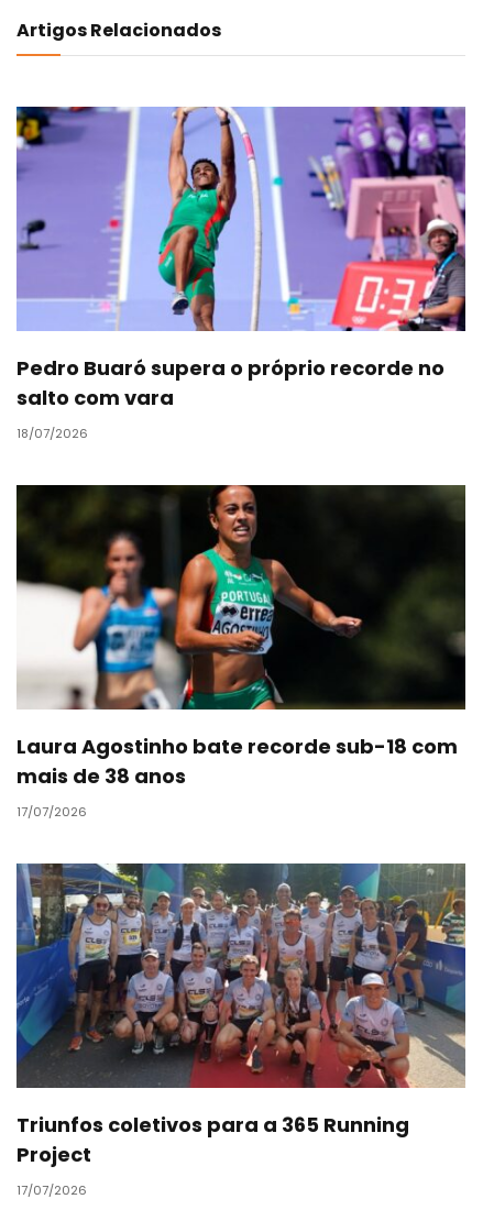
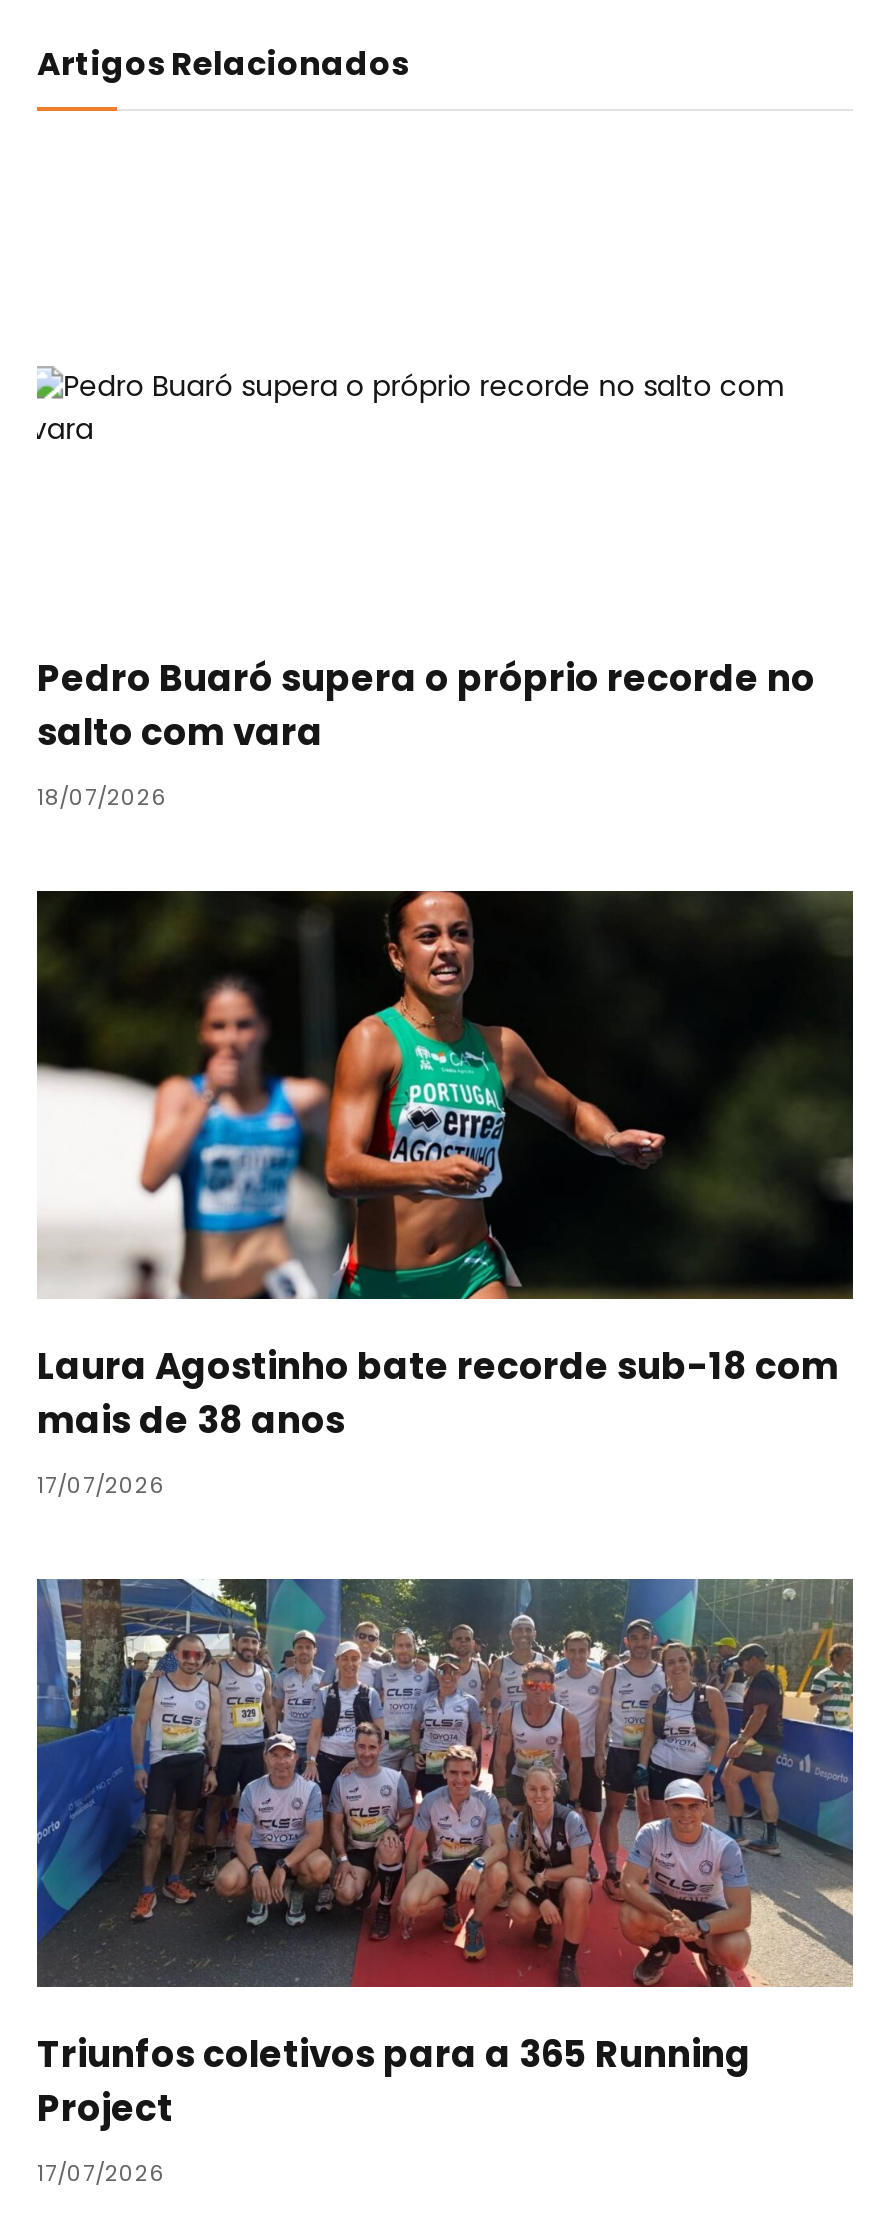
- [image]
